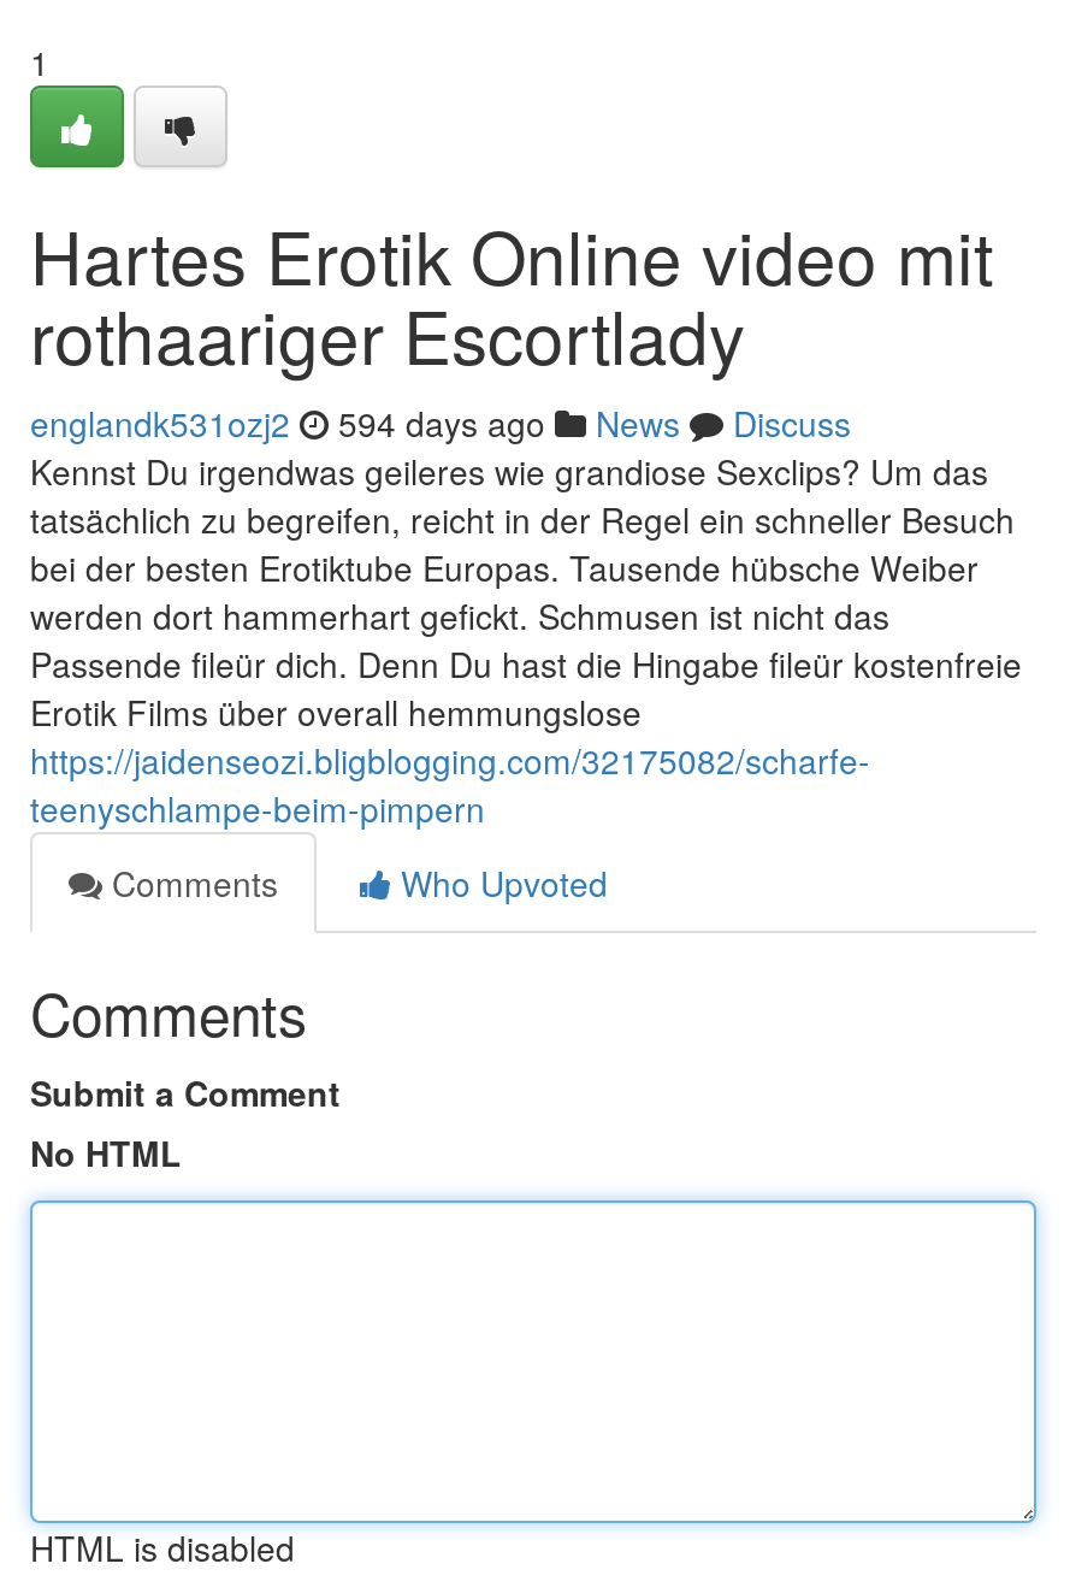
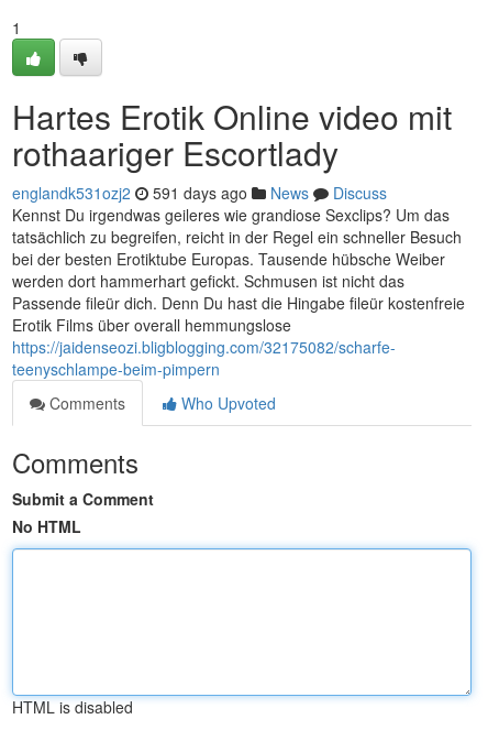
- englandk531ozj2 594 days ago News Discuss
+ englandk531ozj2 591 days ago News Discuss
